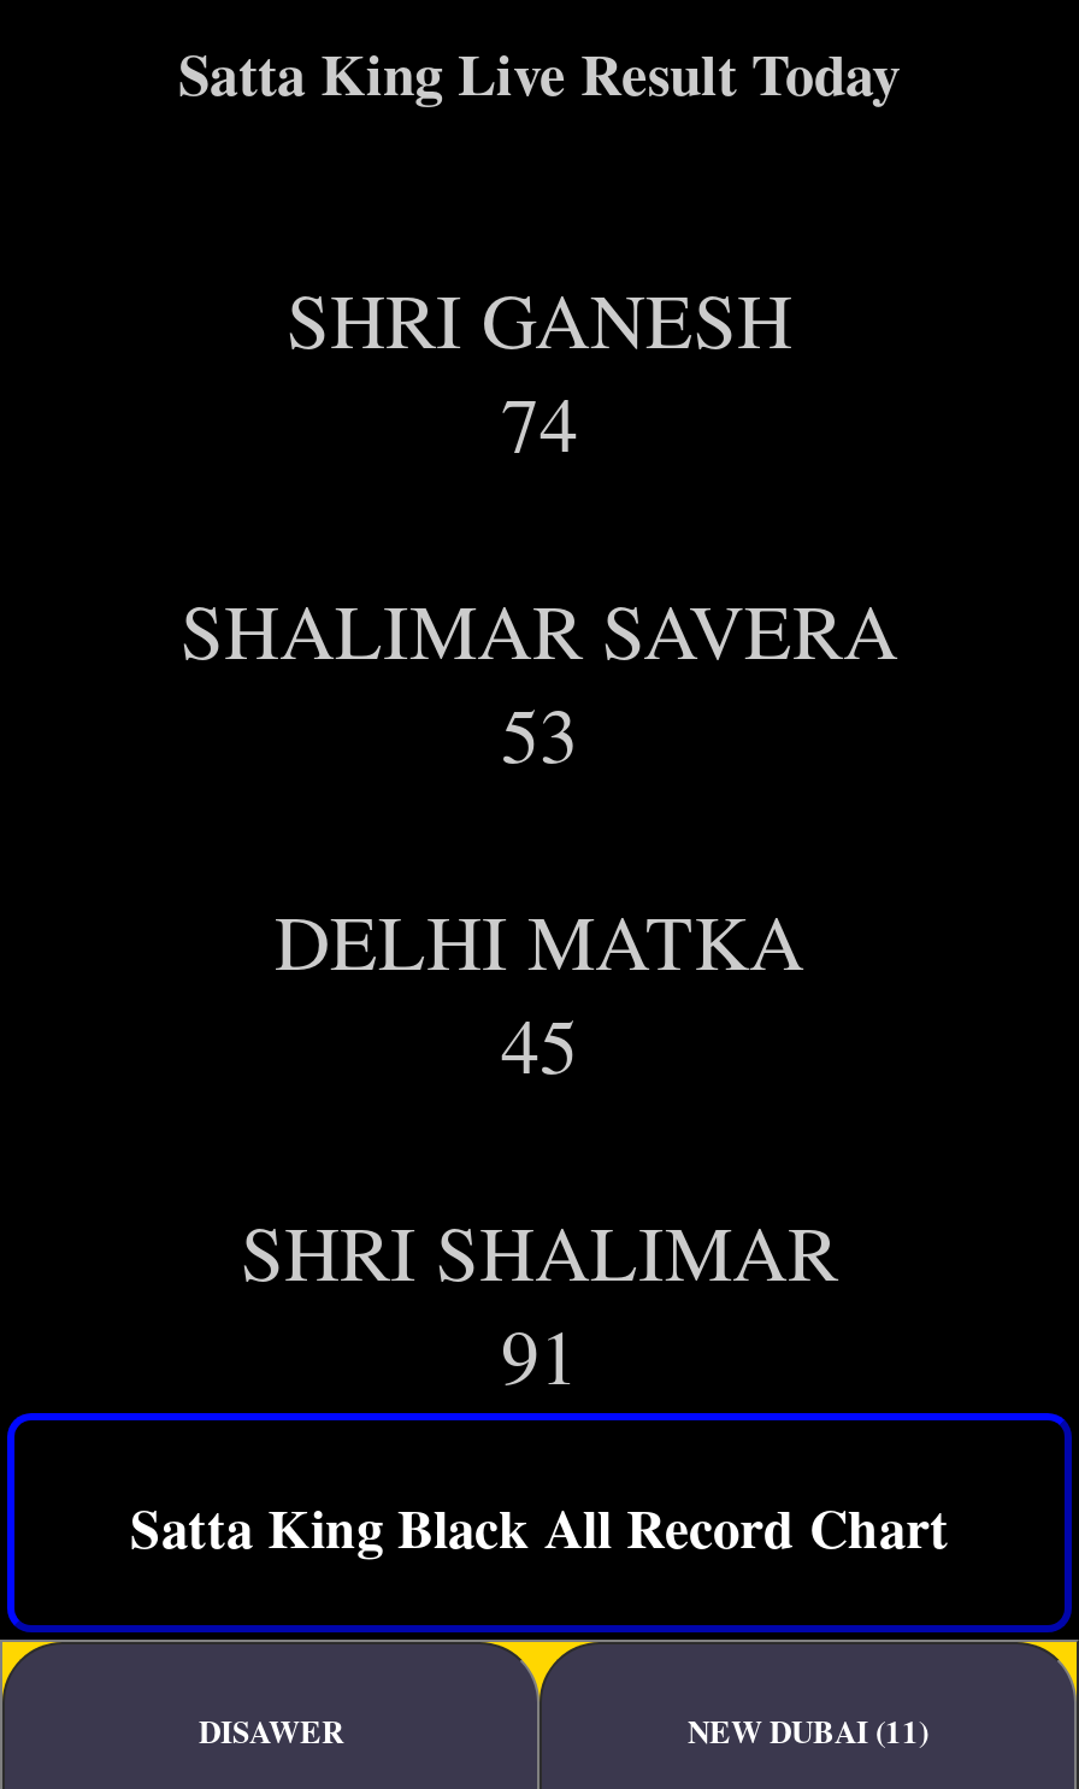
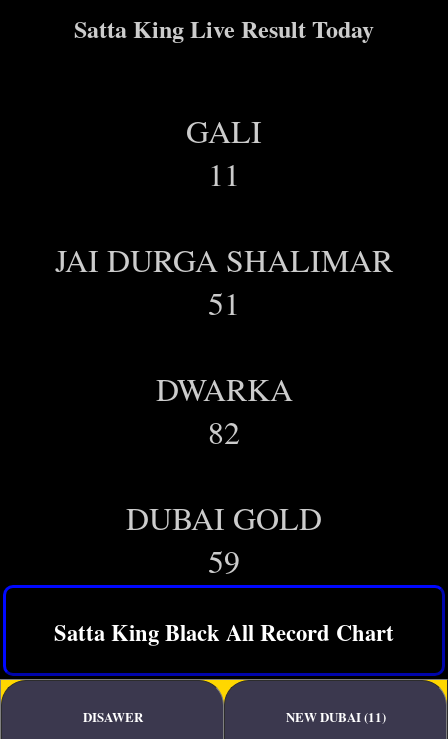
- SHRI GANESH
- 74
+ GALI
+ 11

- SHALIMAR SAVERA
- 53
+ JAI DURGA SHALIMAR
+ 51

- DELHI MATKA
- 45
+ DWARKA
+ 82

- SHRI SHALIMAR
- 91
+ DUBAI GOLD
+ 59
